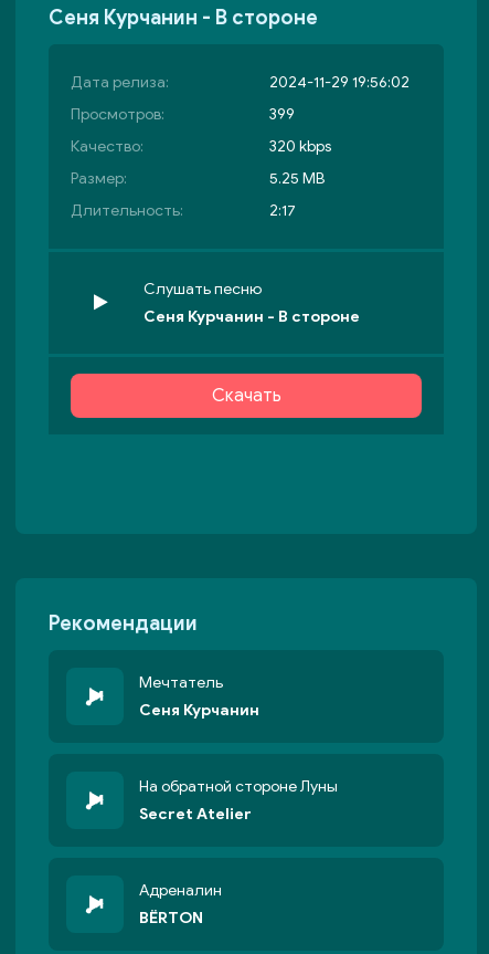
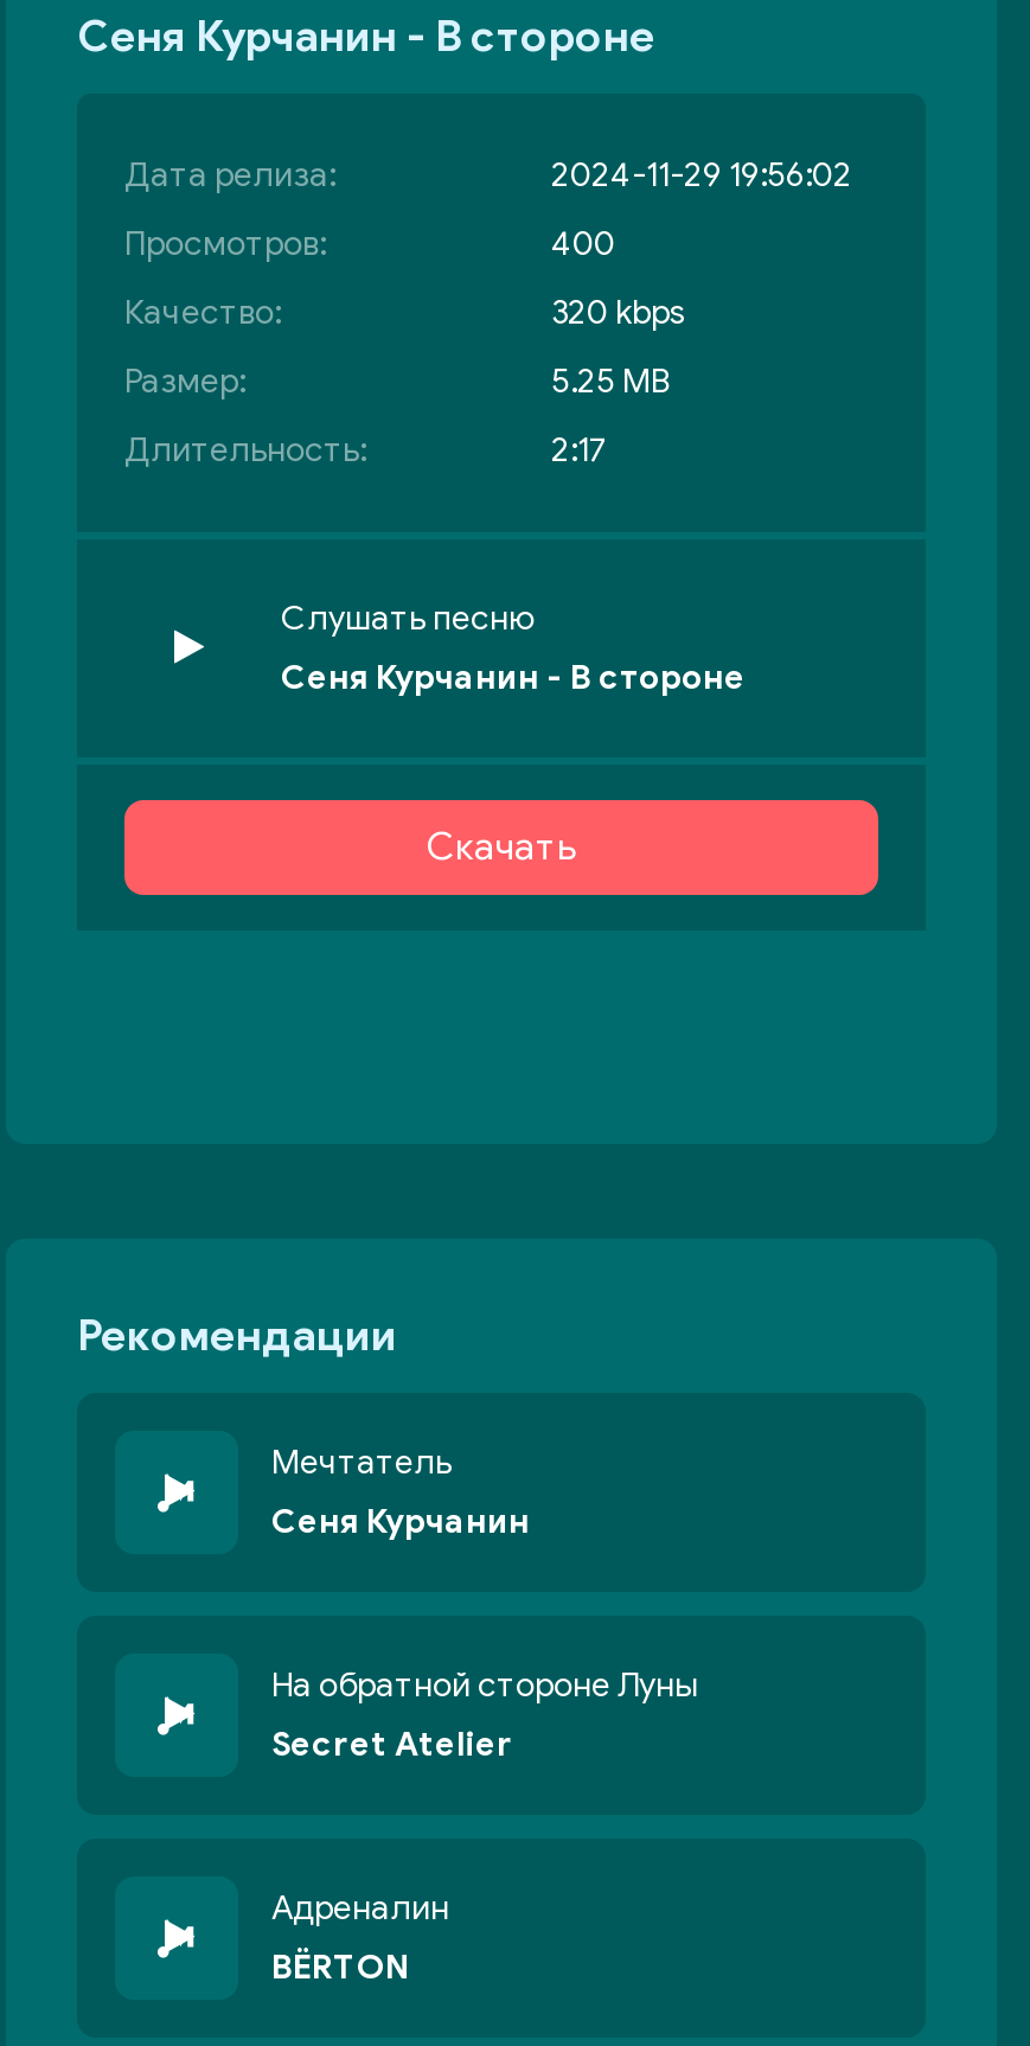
- 399
+ 400
